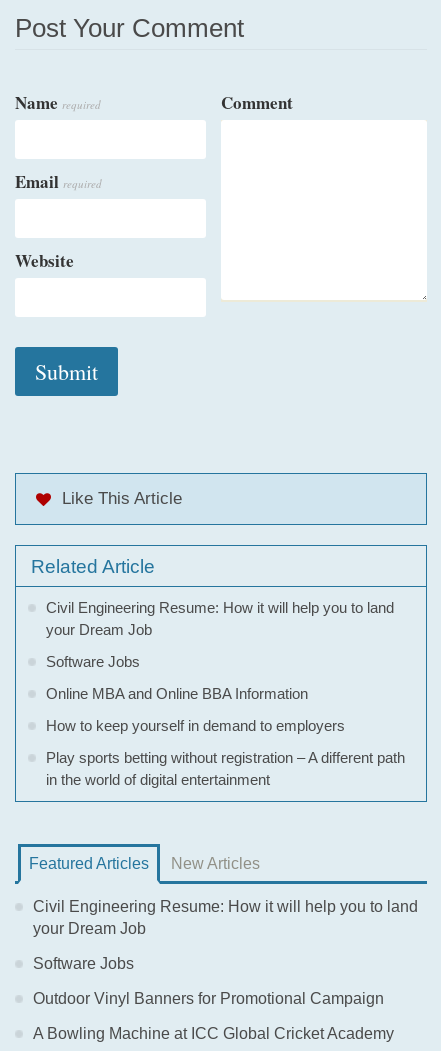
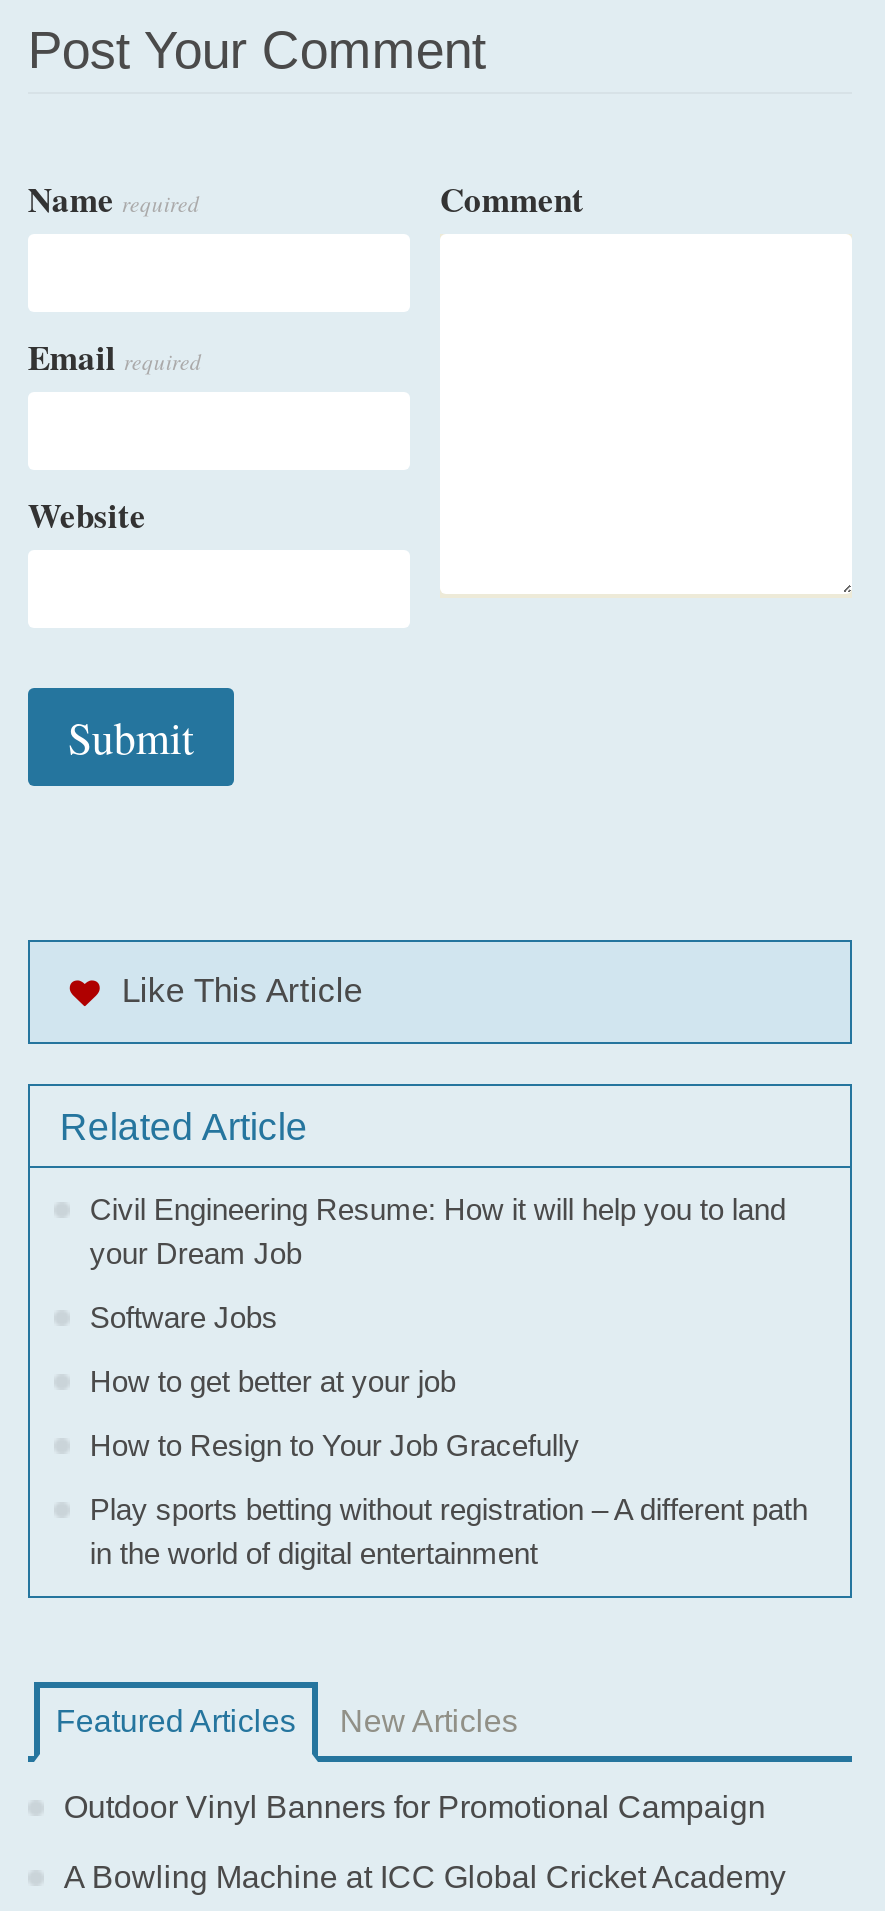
- Online MBA and Online BBA Information
+ How to get better at your job

- How to keep yourself in demand to employers
+ How to Resign to Your Job Gracefully

- Civil Engineering Resume: How it will help you to land
- your Dream Job
- Software Jobs
